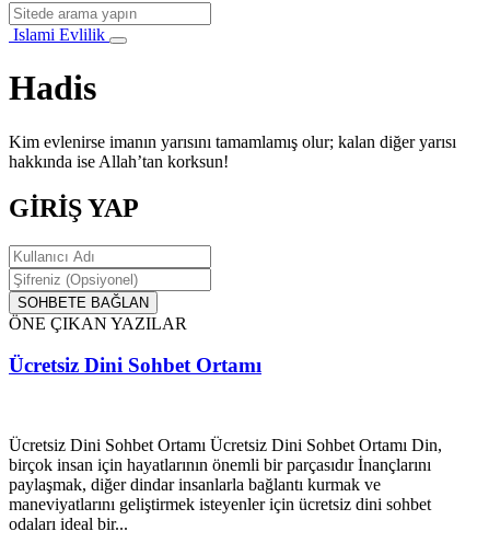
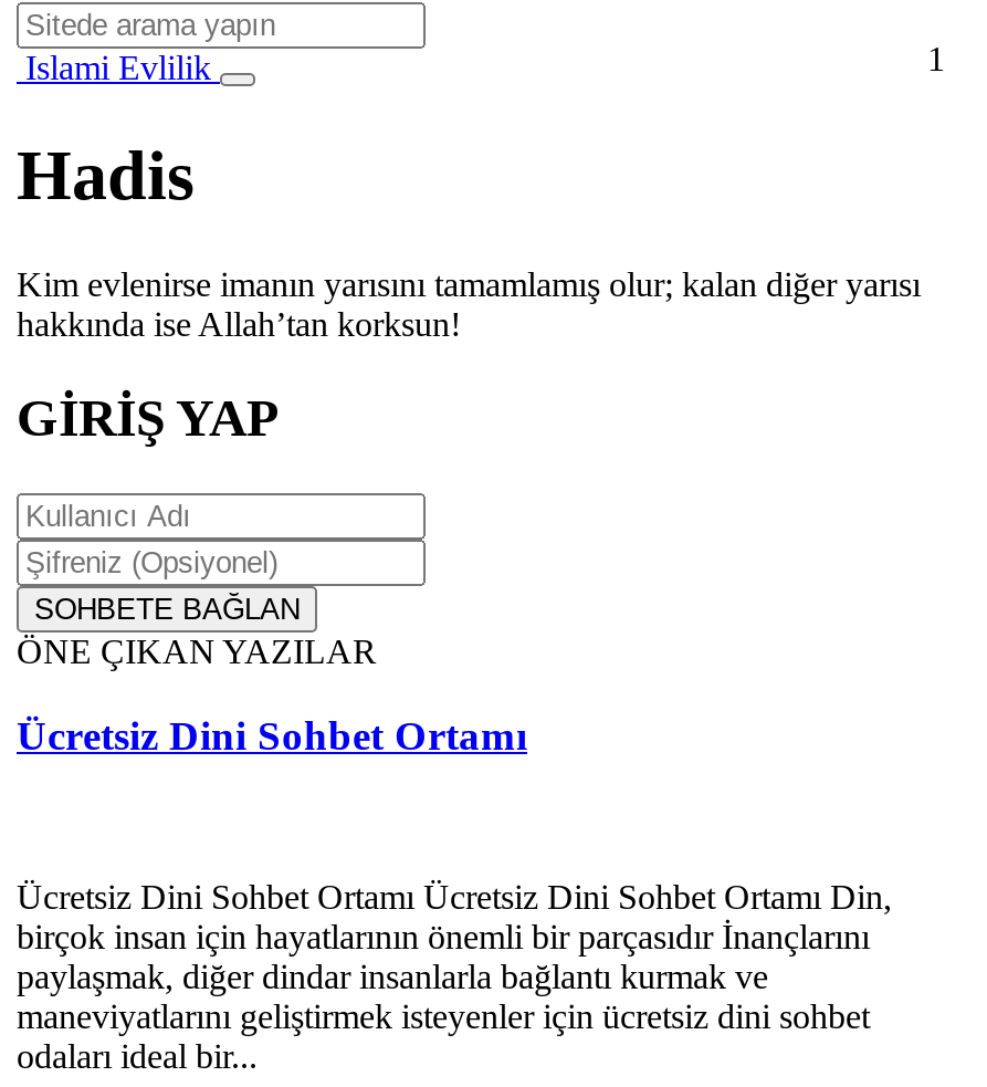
+ 1
